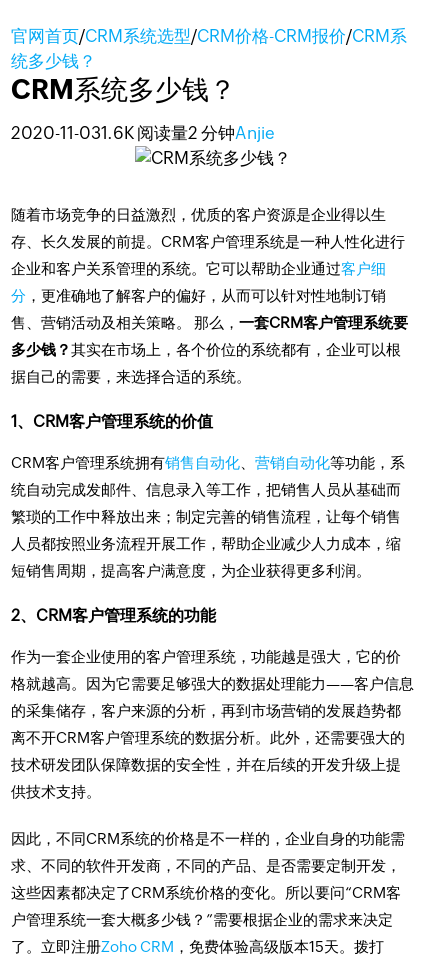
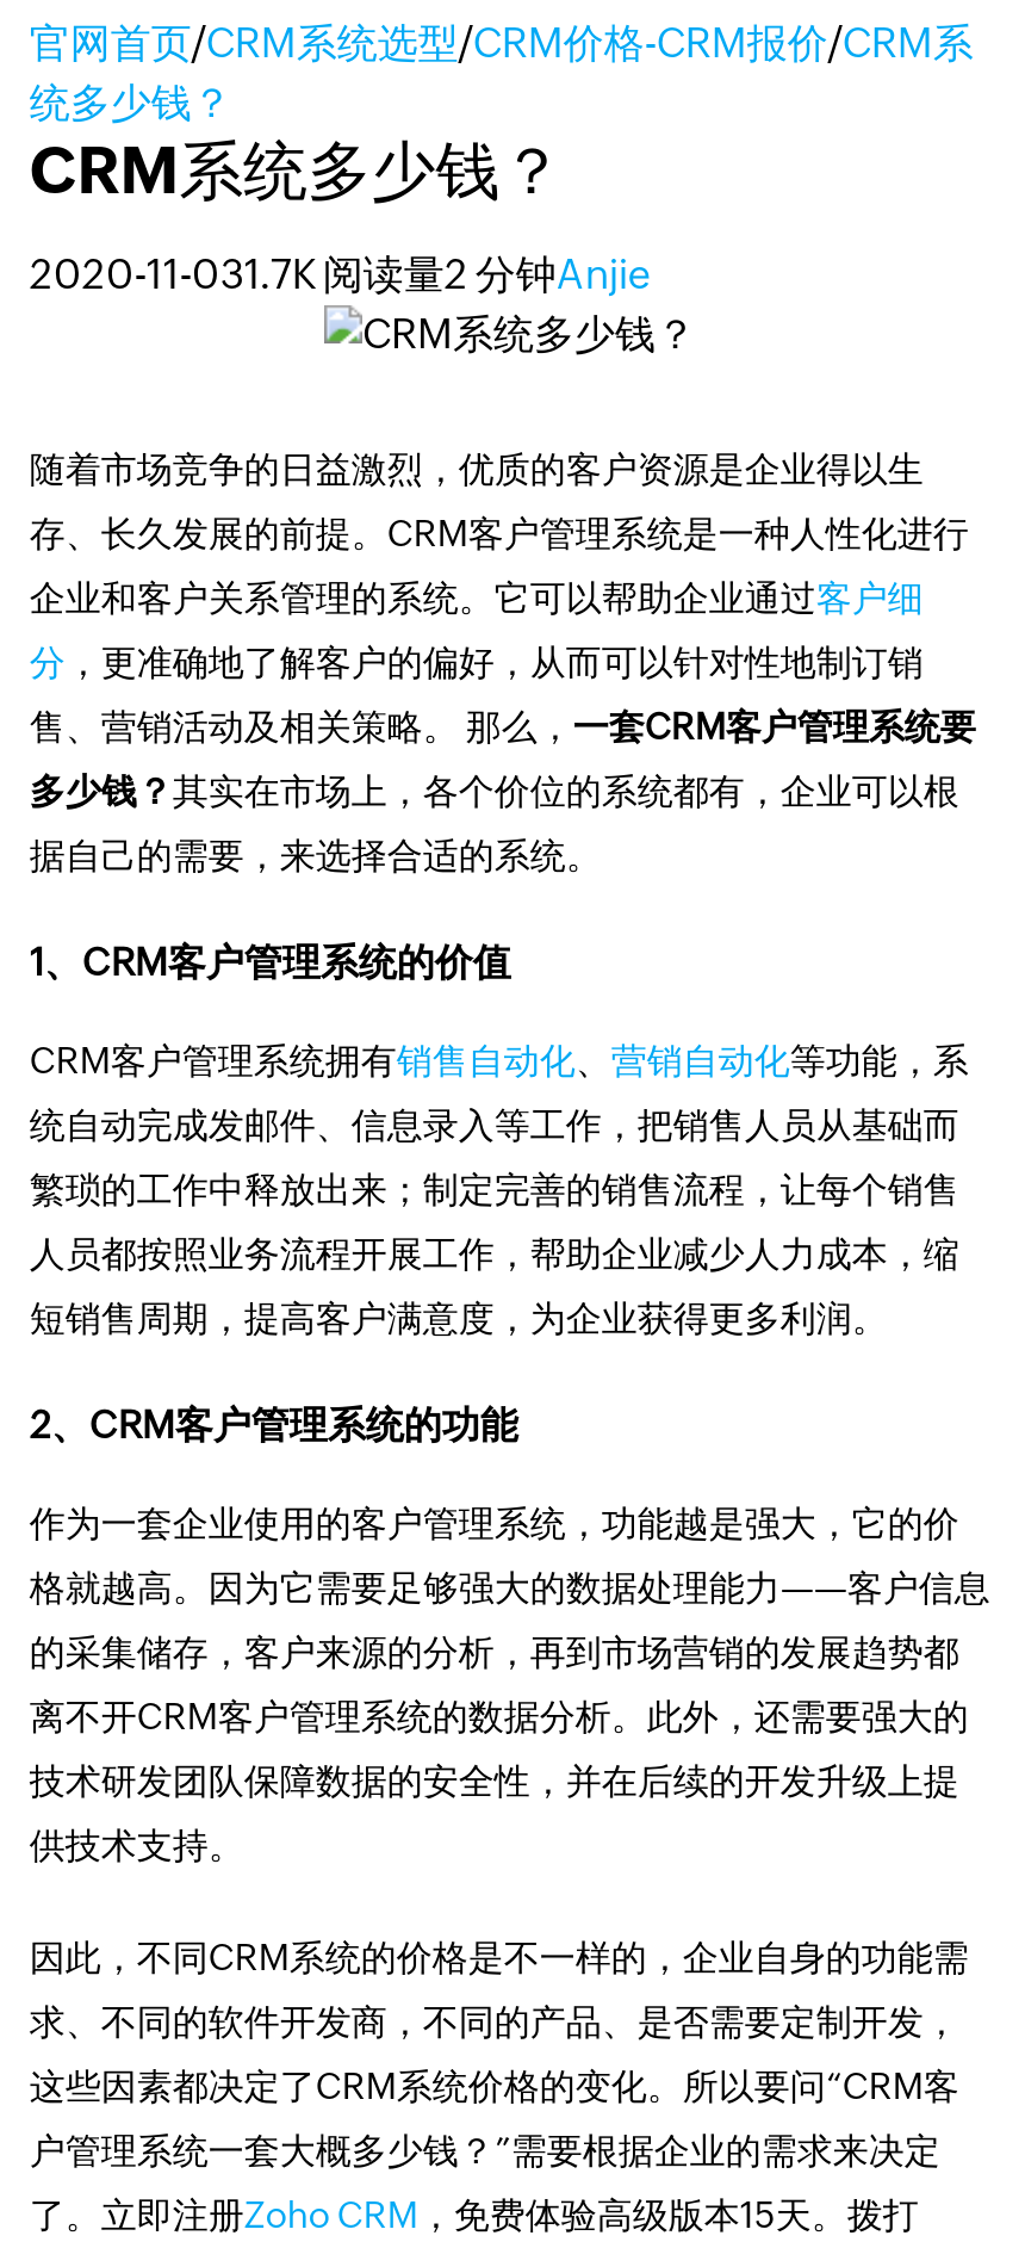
- 2020-11-031.6K 阅读量2 分钟Anjie
+ 2020-11-031.7K 阅读量2 分钟Anjie
